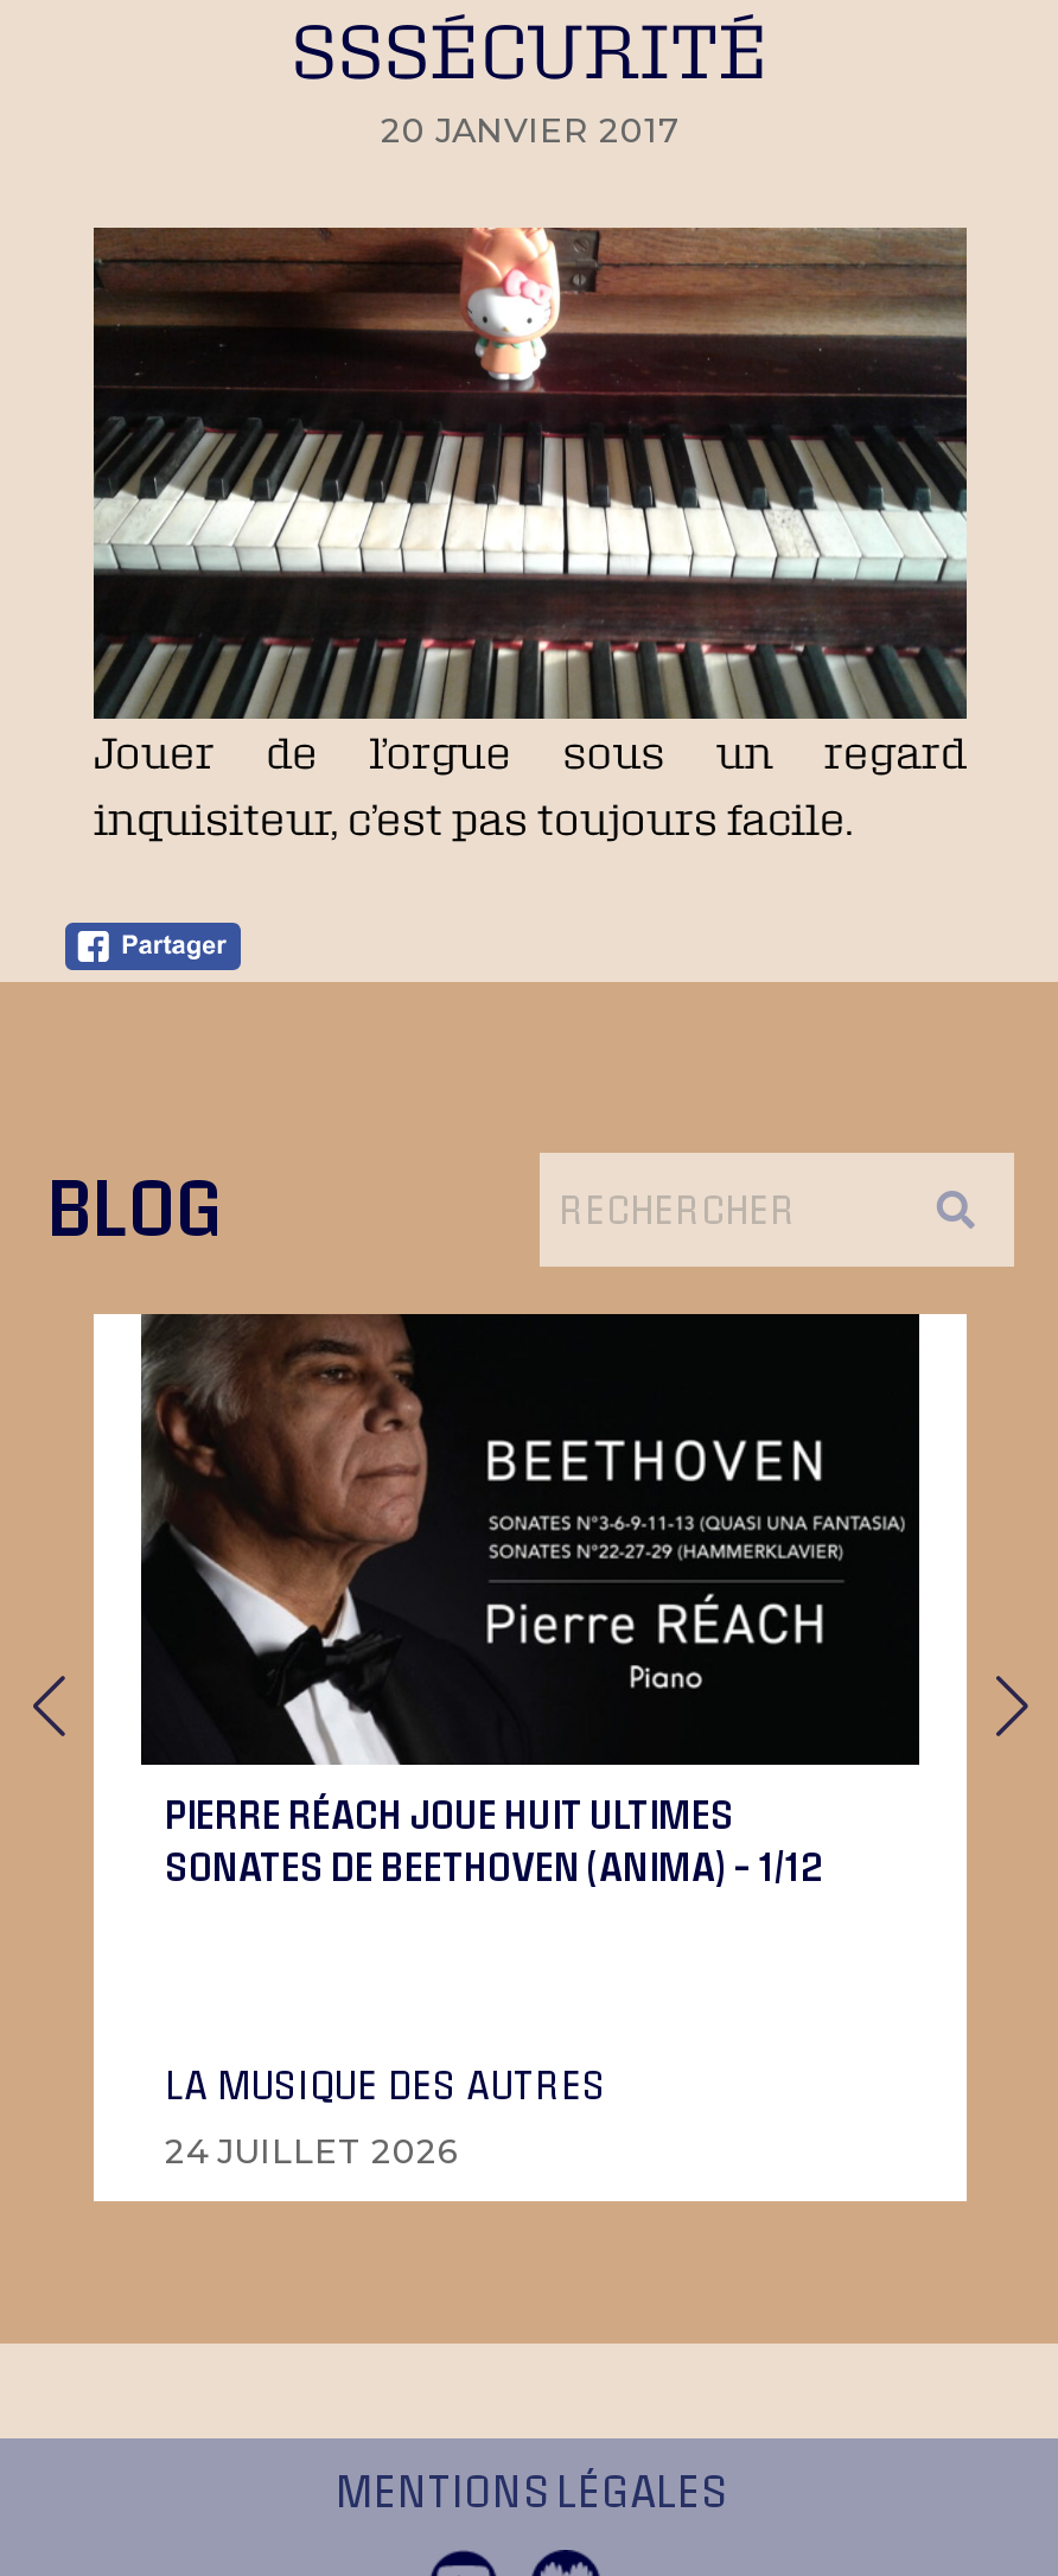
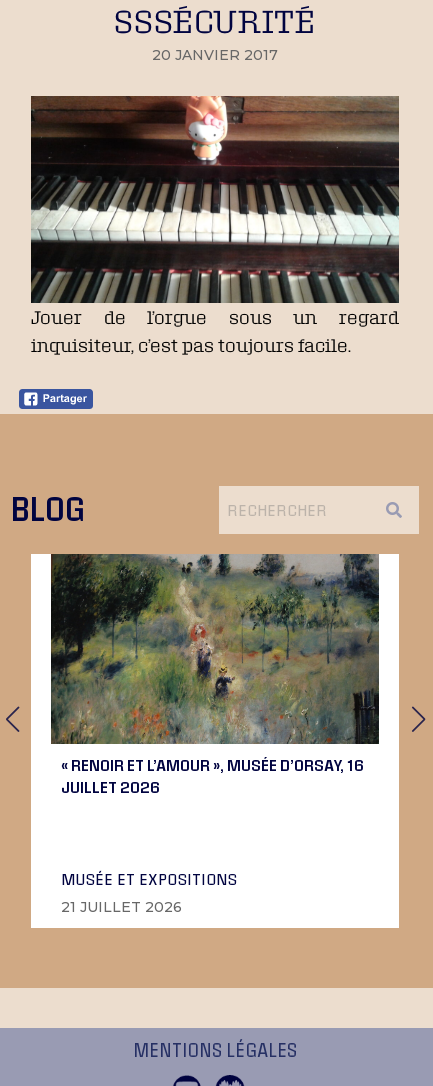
- [image]
- PIERRE RÉACH JOUE HUIT ULTIMES
- SONATES DE BEETHOVEN (ANIMA) – 1/12
+ [image]
+ « RENOIR ET L’AMOUR », MUSÉE D’ORSAY, 16
+ JUILLET 2026

- LA MUSIQUE DES AUTRES
+ MUSÉE ET EXPOSITIONS

- 24 JUILLET 2026
+ 21 JUILLET 2026
